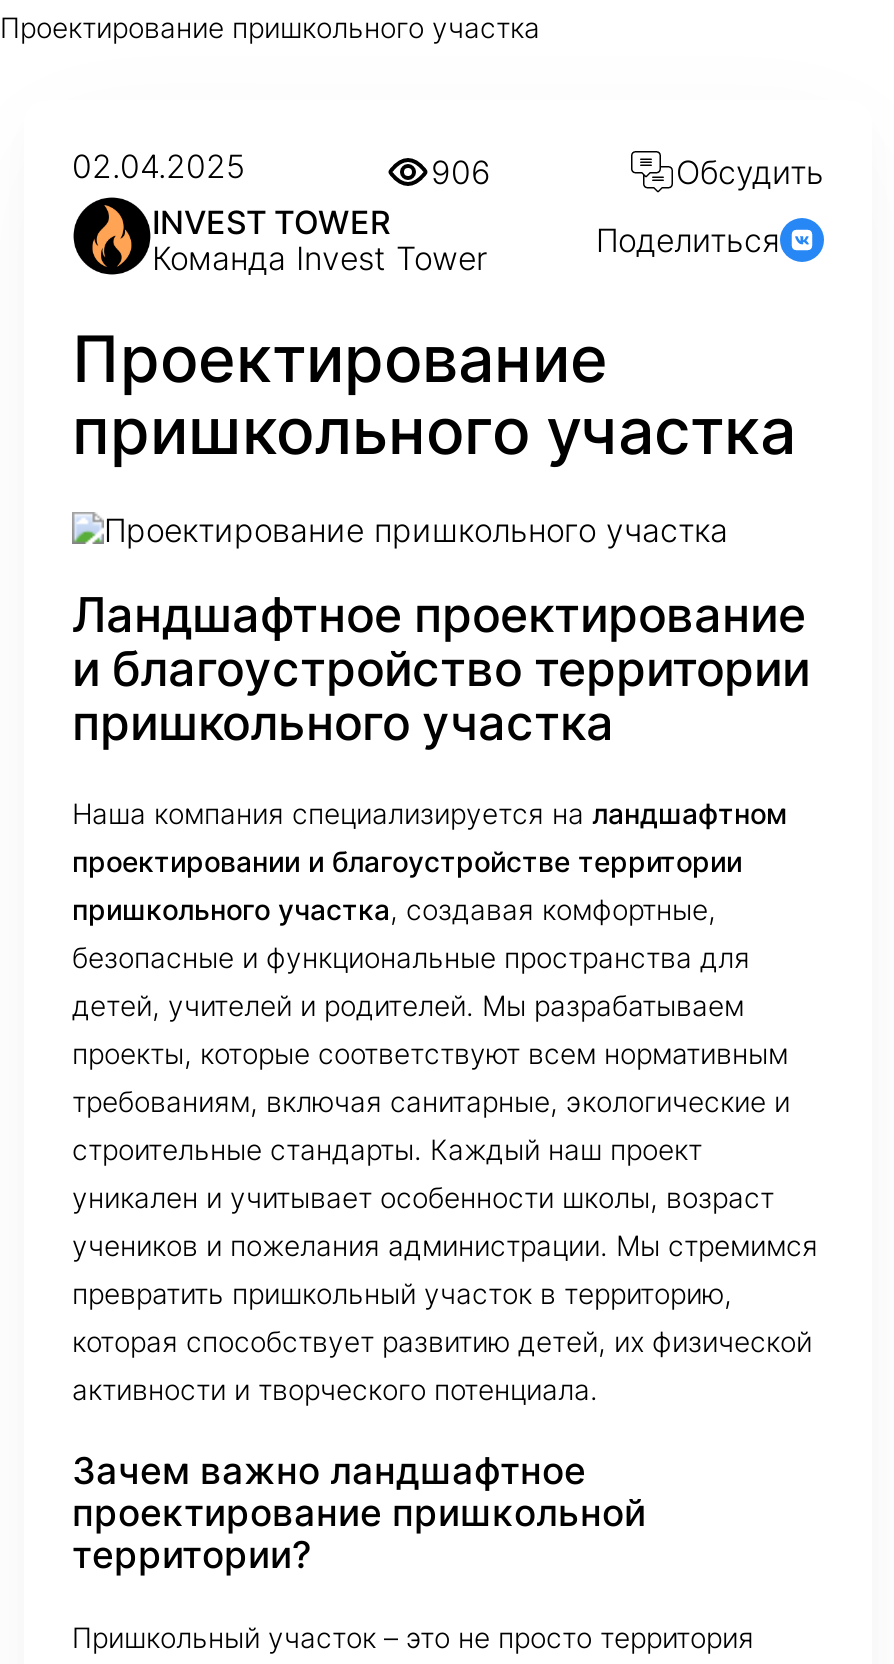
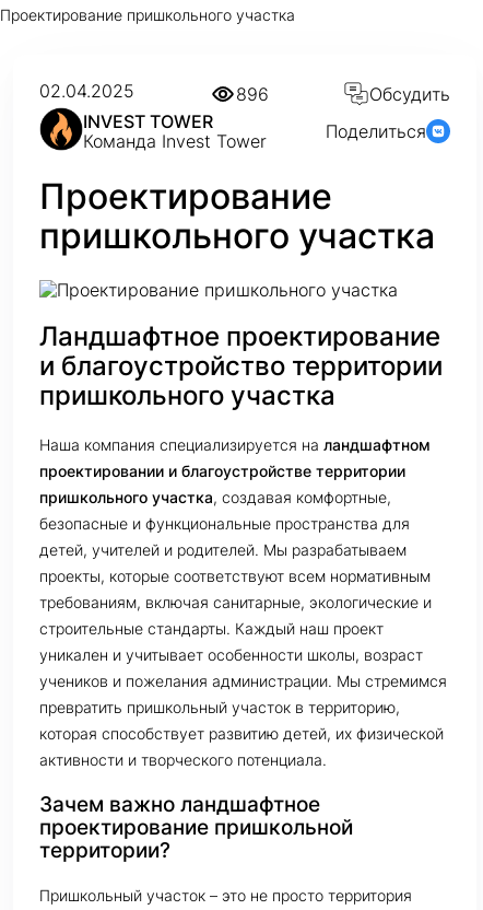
- 906
+ 896
